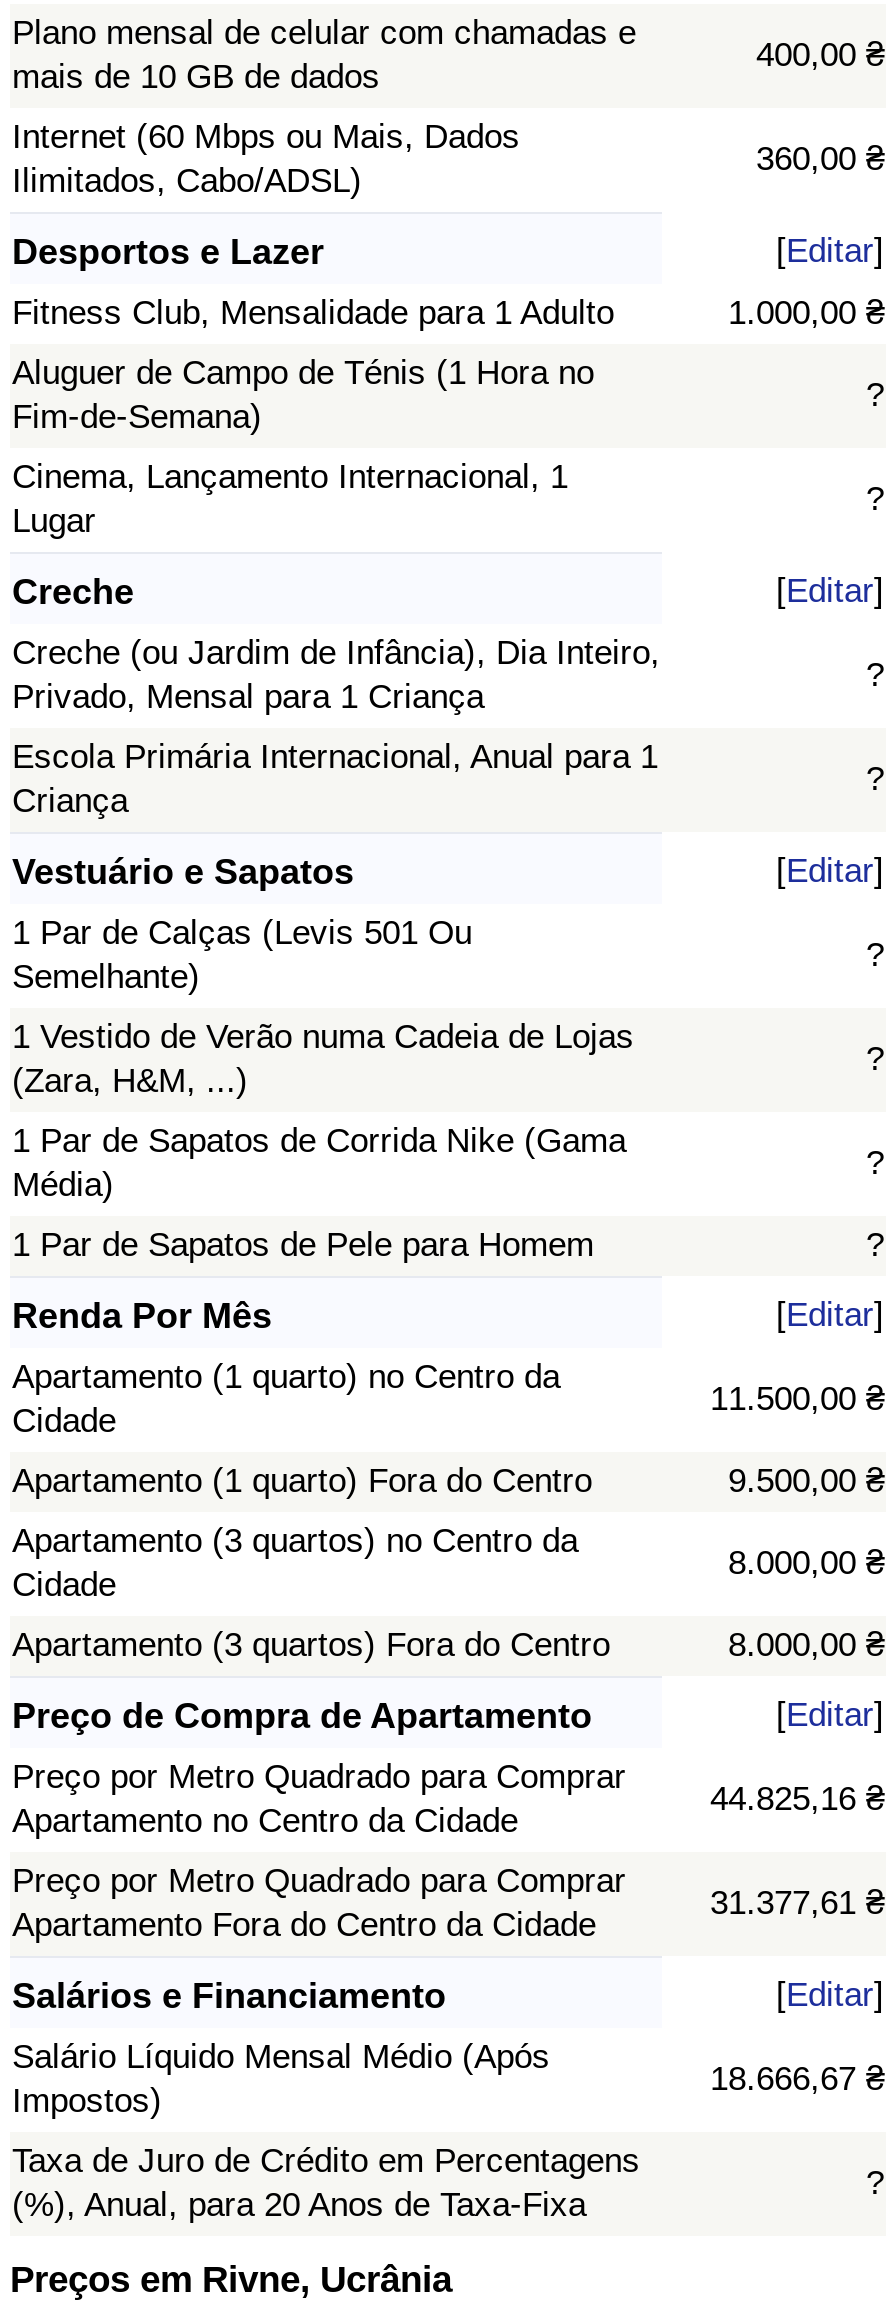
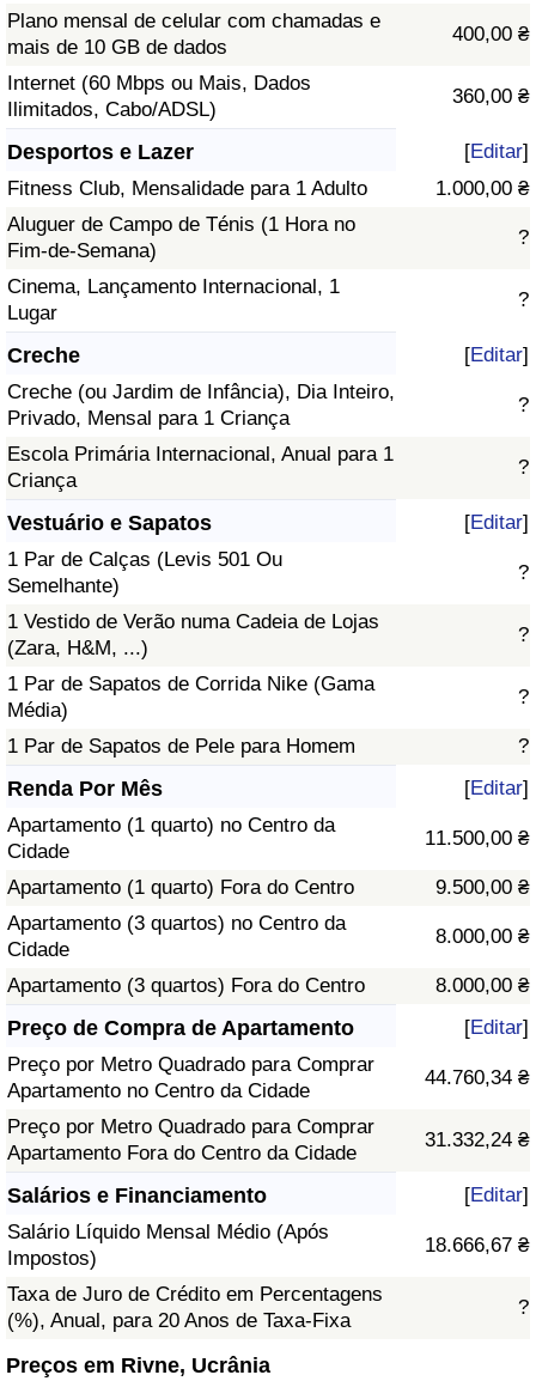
- 44.825,16 ₴
+ 44.760,34 ₴

- 31.377,61 ₴
+ 31.332,24 ₴
